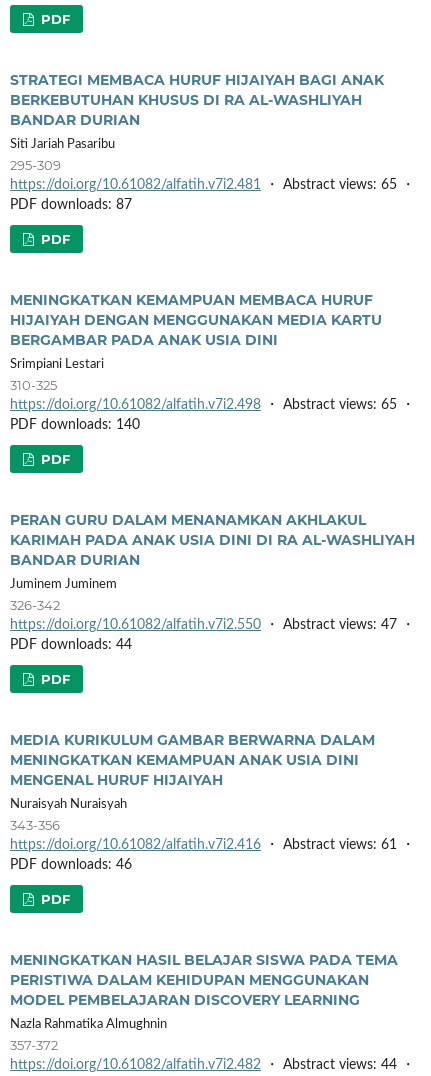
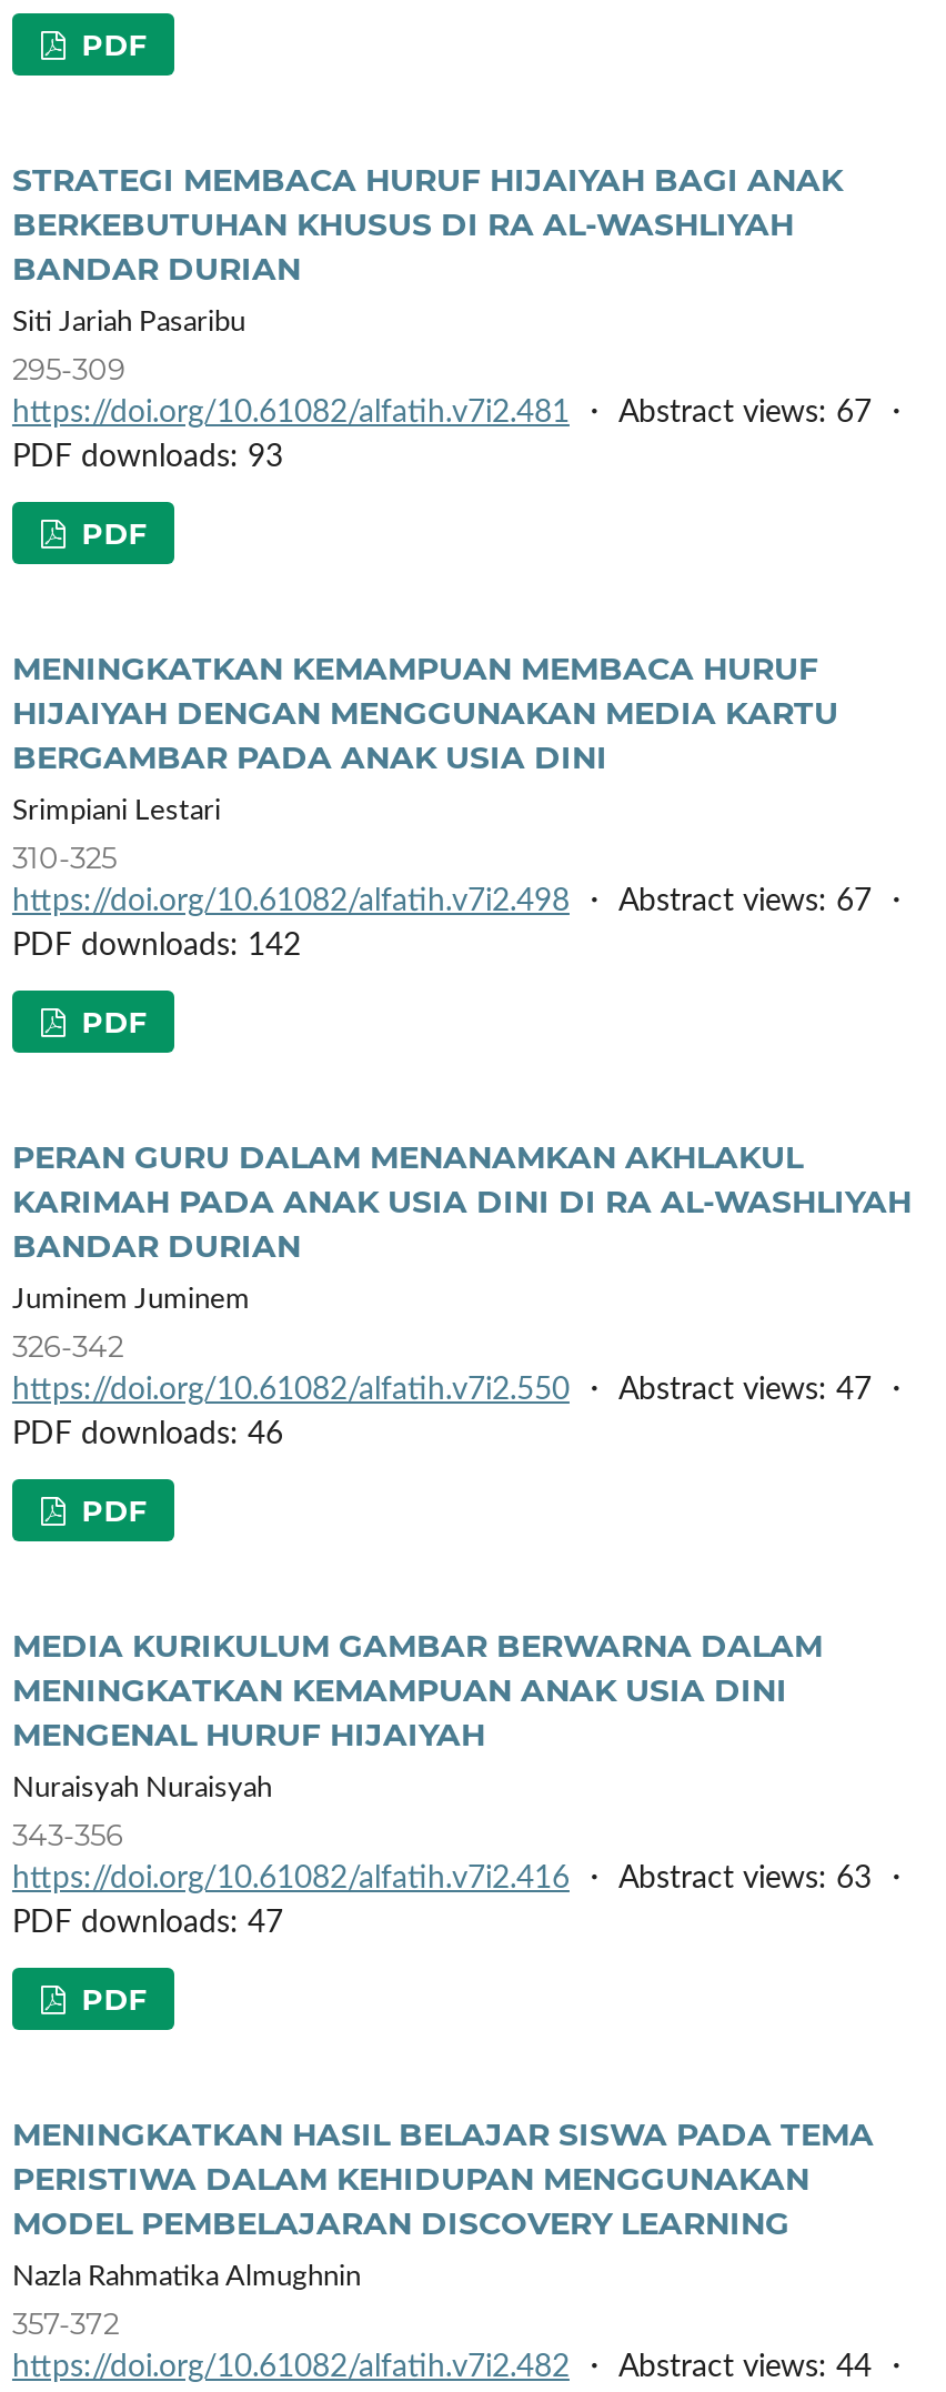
- https://doi.org/10.61082/alfatih.v7i2.481・ Abstract views: 65 ・
+ https://doi.org/10.61082/alfatih.v7i2.481・ Abstract views: 67 ・

- PDF downloads: 87
+ PDF downloads: 93

- https://doi.org/10.61082/alfatih.v7i2.498・ Abstract views: 65 ・
+ https://doi.org/10.61082/alfatih.v7i2.498・ Abstract views: 67 ・

- PDF downloads: 140
+ PDF downloads: 142

- PDF downloads: 44

- https://doi.org/10.61082/alfatih.v7i2.416・ Abstract views: 61 ・
+ https://doi.org/10.61082/alfatih.v7i2.416・ Abstract views: 63 ・

+ PDF downloads: 47

moved up: PDF downloads: 46
